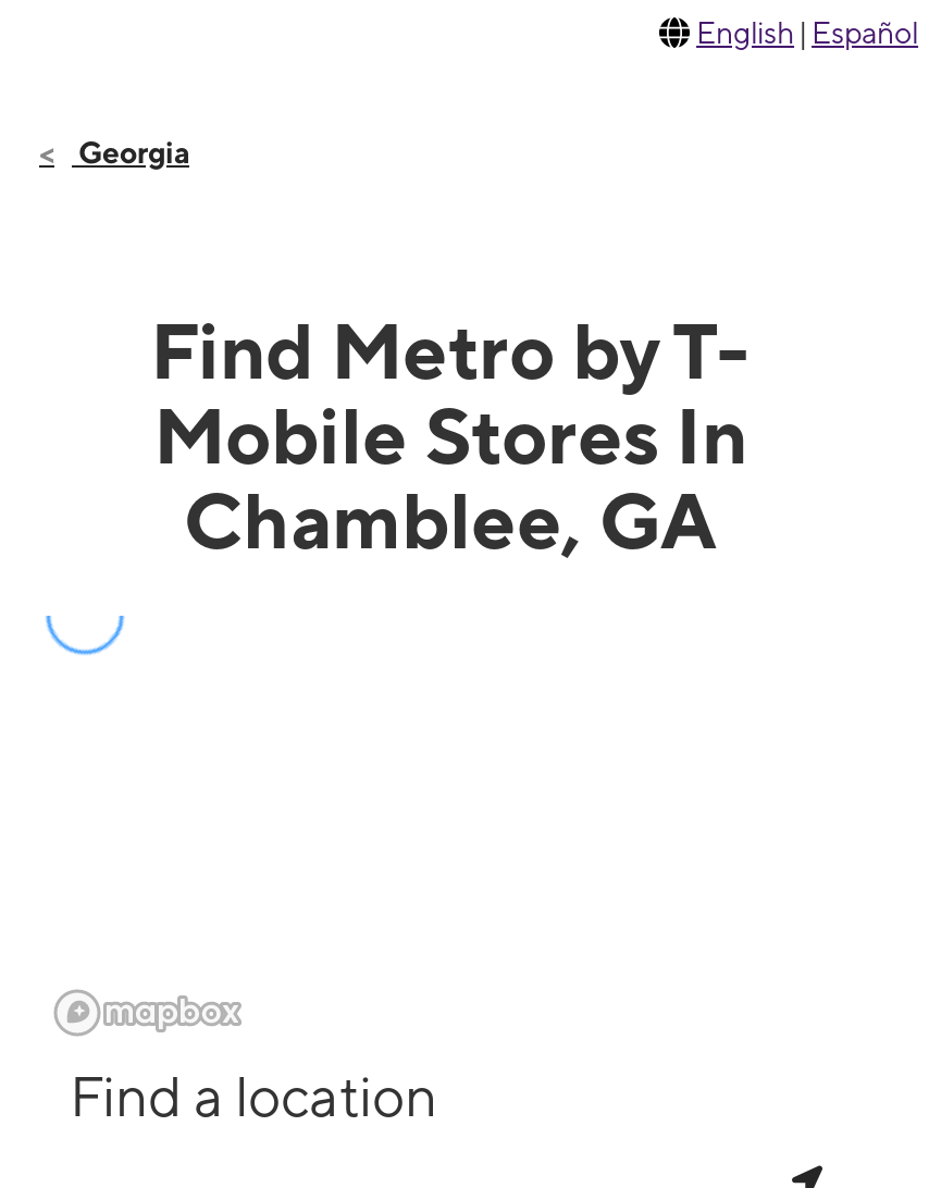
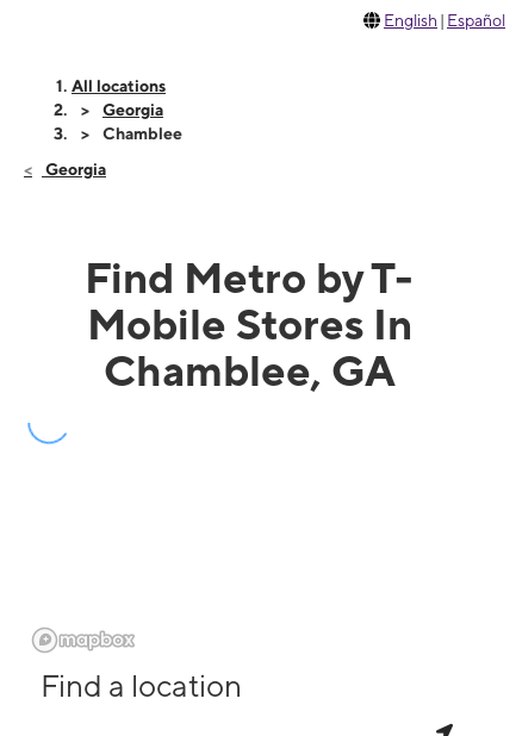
+ All locations
+ Georgia
+ Chamblee
